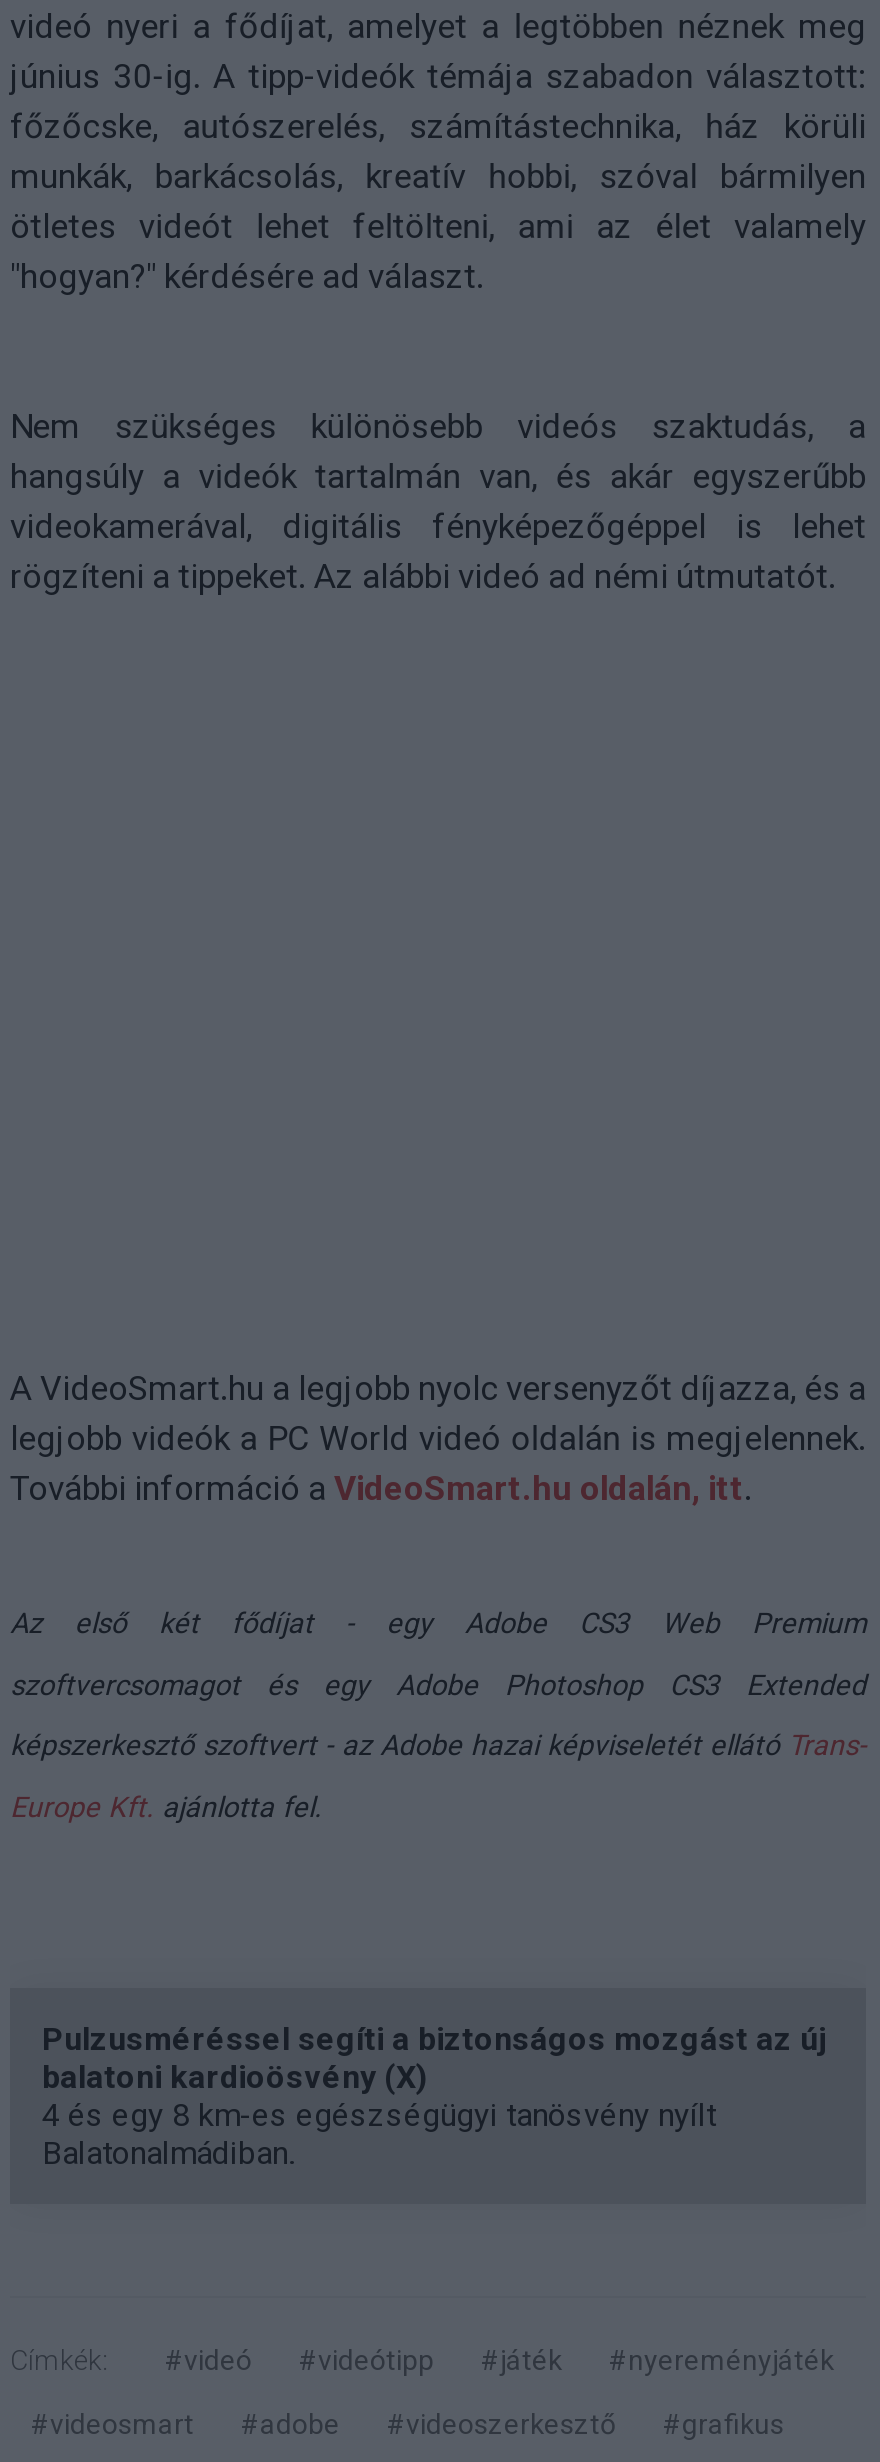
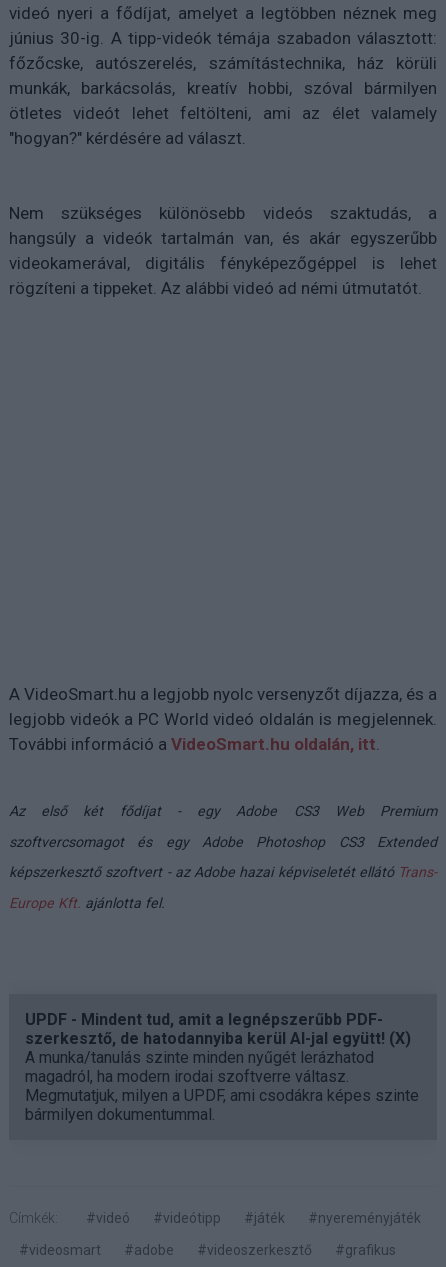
- Pulzusméréssel segíti a biztonságos mozgást az új
- balatoni kardioösvény (X)
- 4 és egy 8 km-es egészségügyi tanösvény nyílt
- Balatonalmádiban.
+ UPDF - Mindent tud, amit a legnépszerűbb PDF-
+ szerkesztő, de hatodannyiba kerül AI-jal együtt! (X)
+ A munka/tanulás szinte minden nyűgét lerázhatod
+ magadról, ha modern irodai szoftverre váltasz.
+ Megmutatjuk, milyen a UPDF, ami csodákra képes szinte
+ bármilyen dokumentummal.
